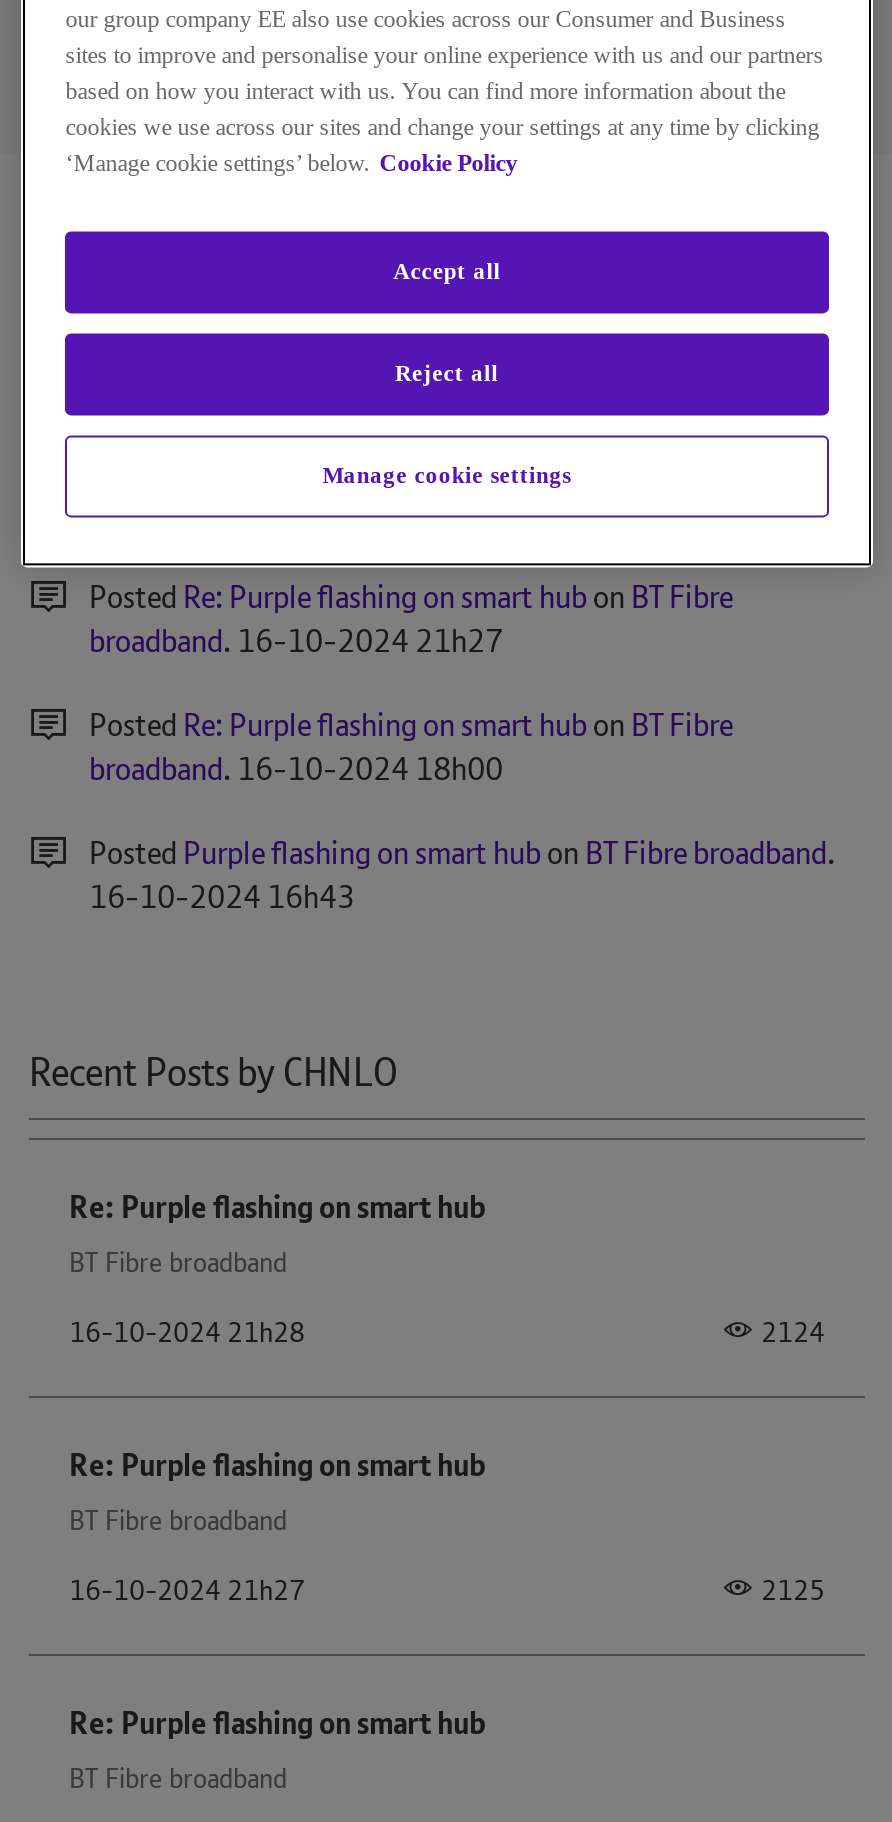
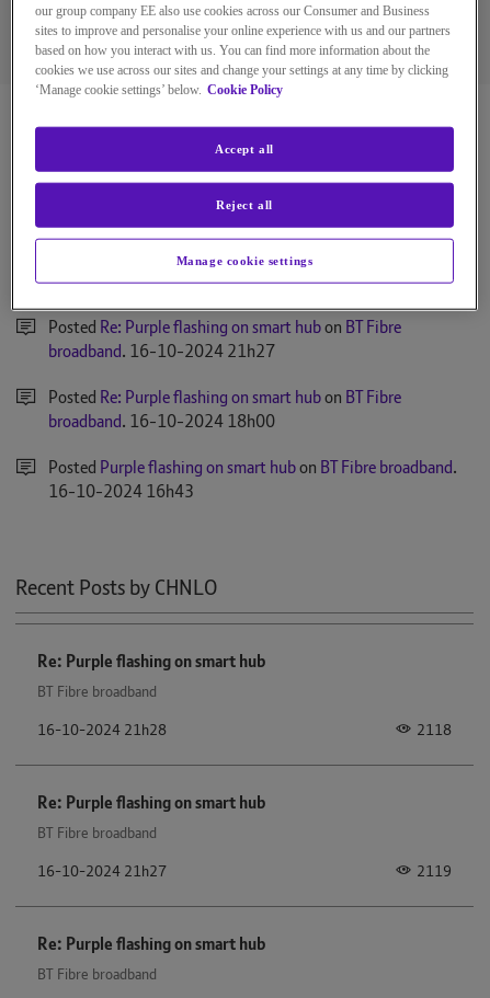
- 2124
+ 2118

- 2125
+ 2119
